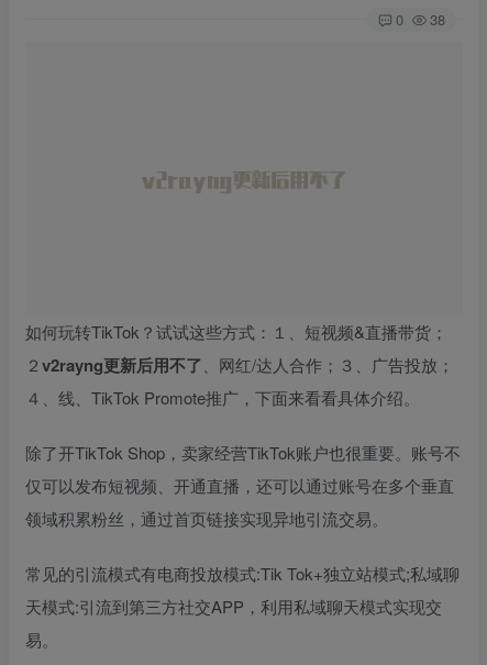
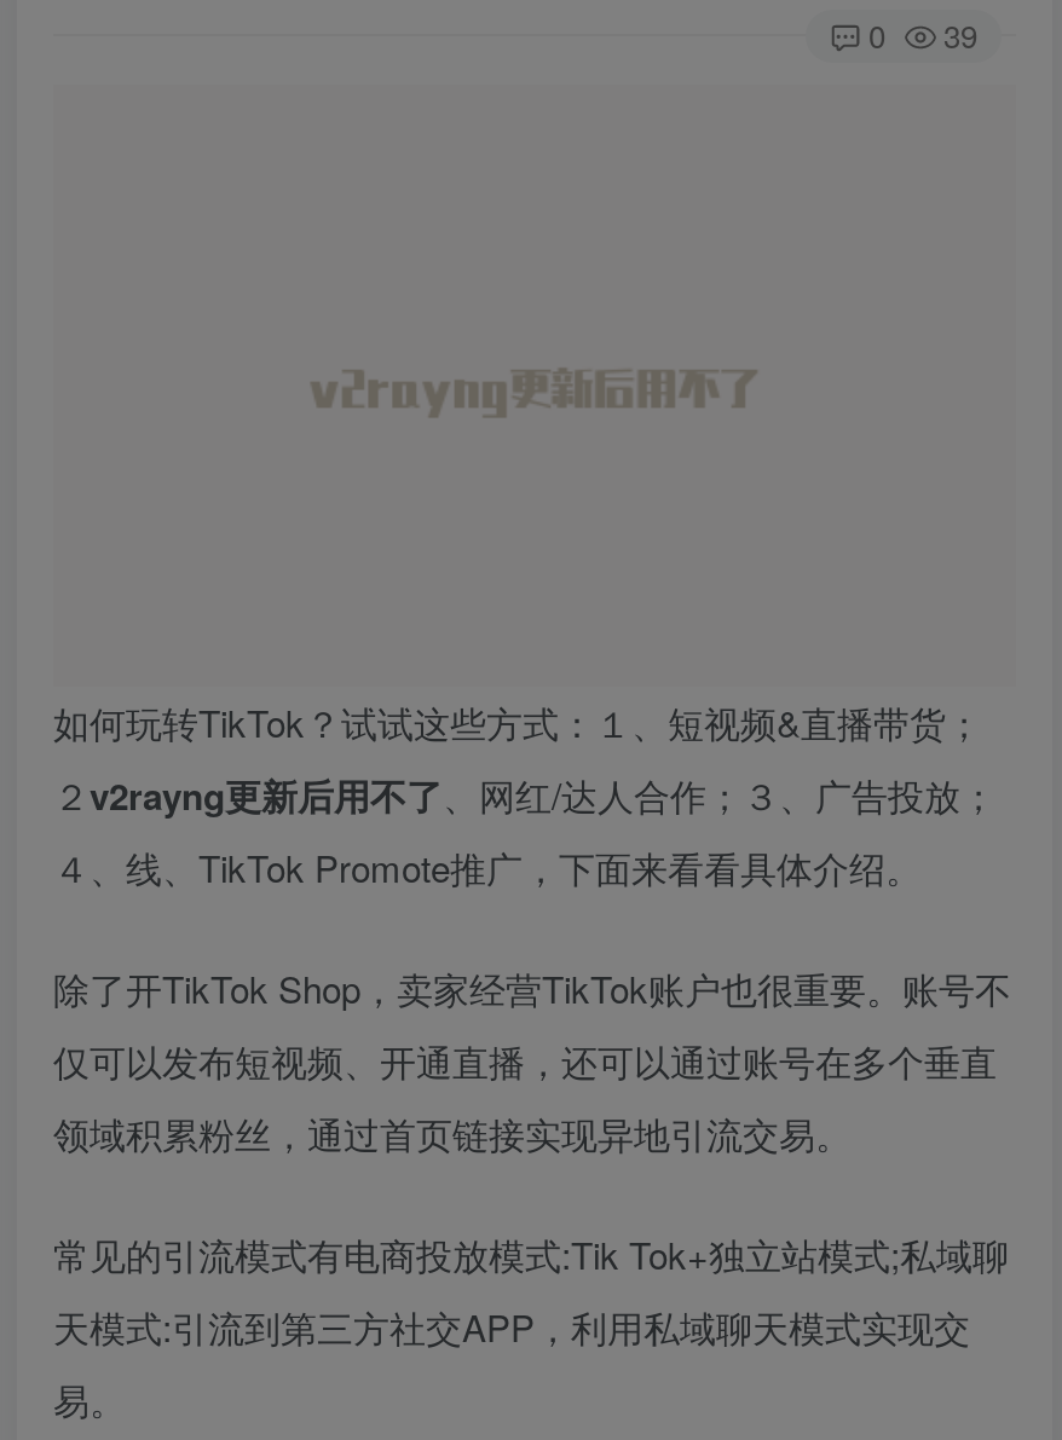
- 0 38
+ 0 39
